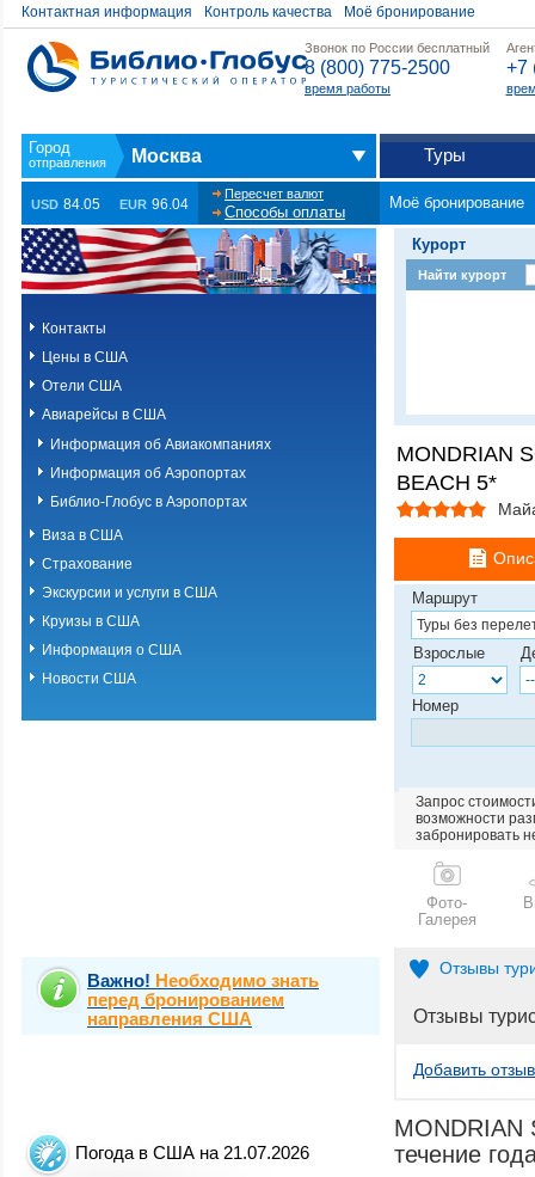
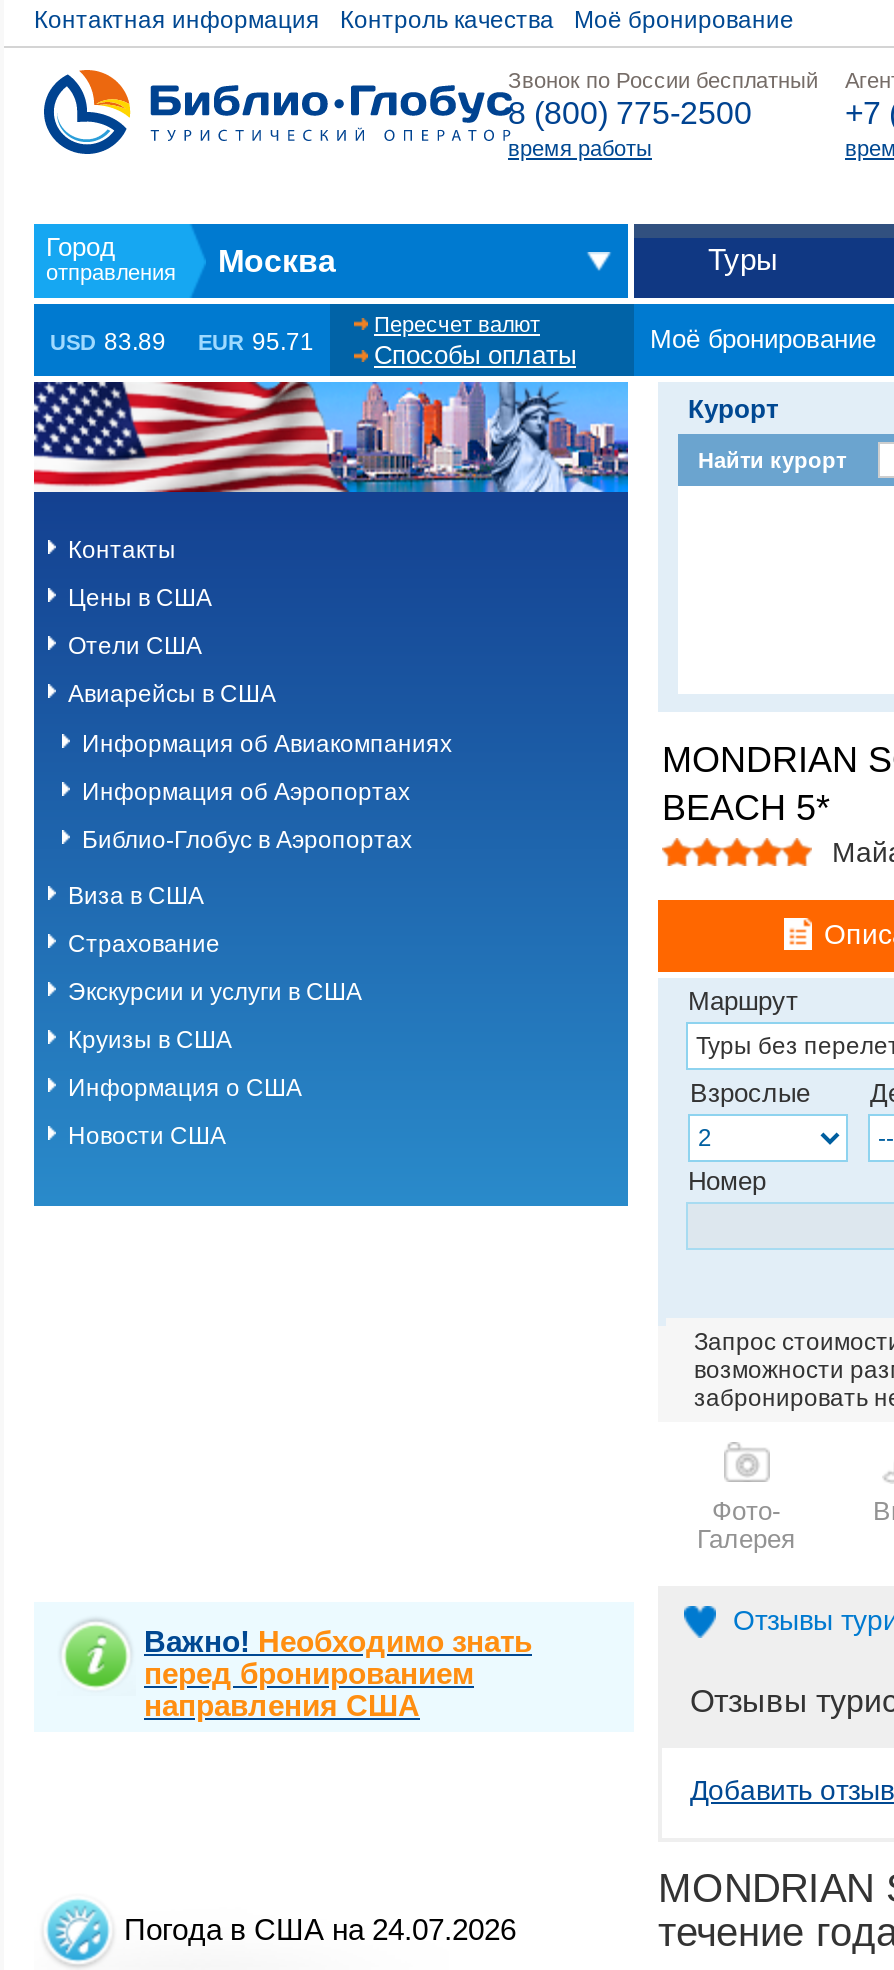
- USD 84.05
+ USD 83.89

- EUR 96.04
+ EUR 95.71

- Погода в США на 21.07.2026
+ Погода в США на 24.07.2026
